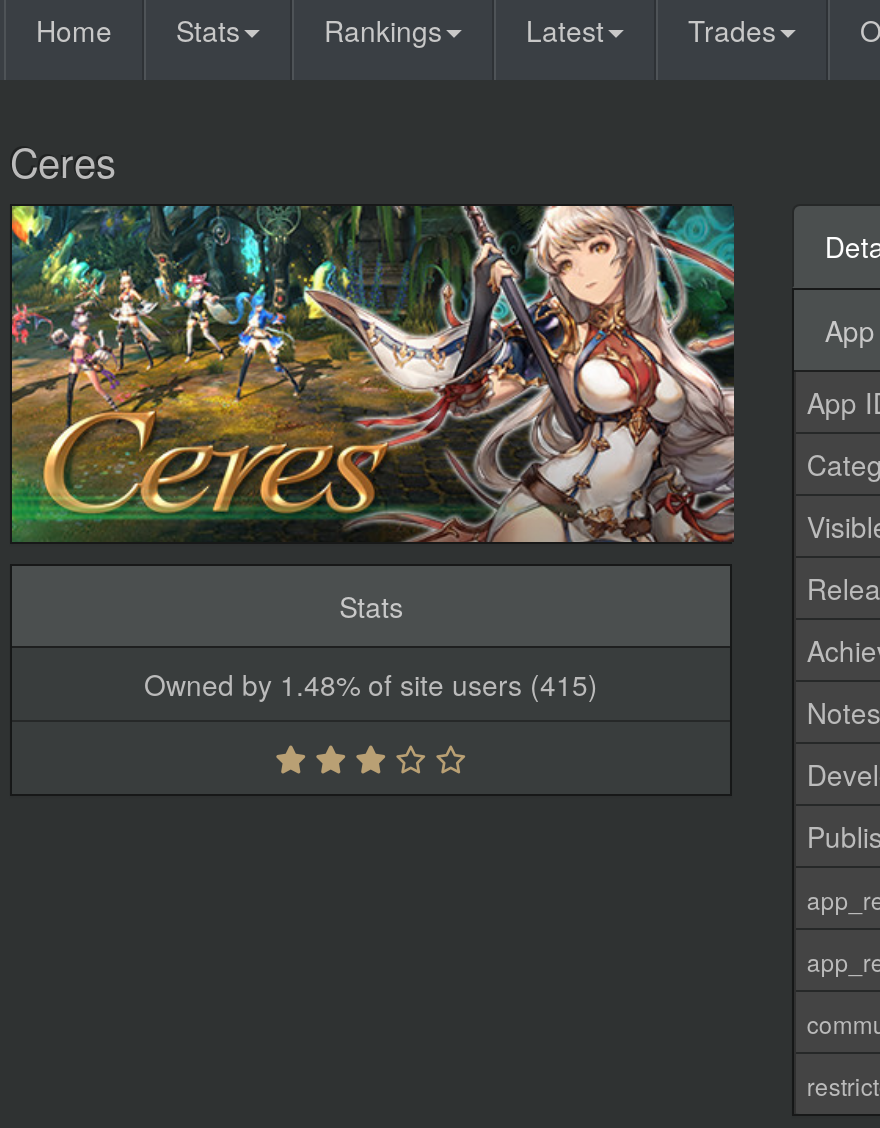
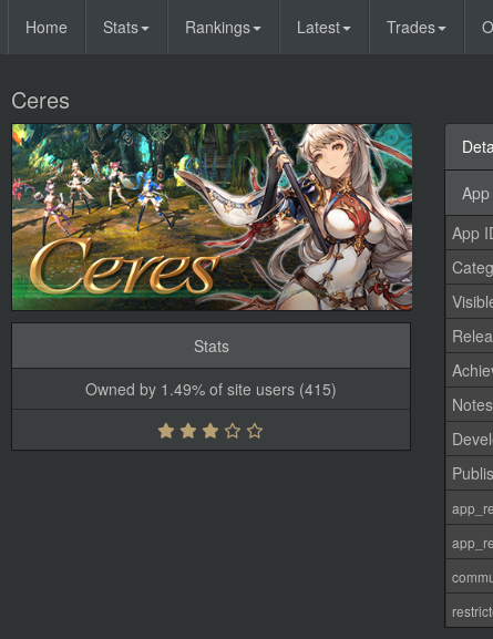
- Owned by 1.48% of site users (415)
+ Owned by 1.49% of site users (415)
